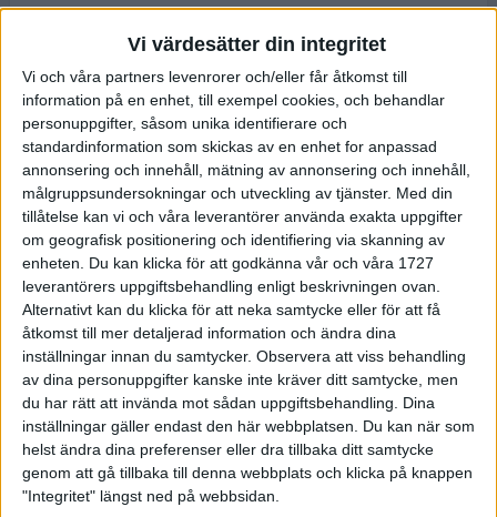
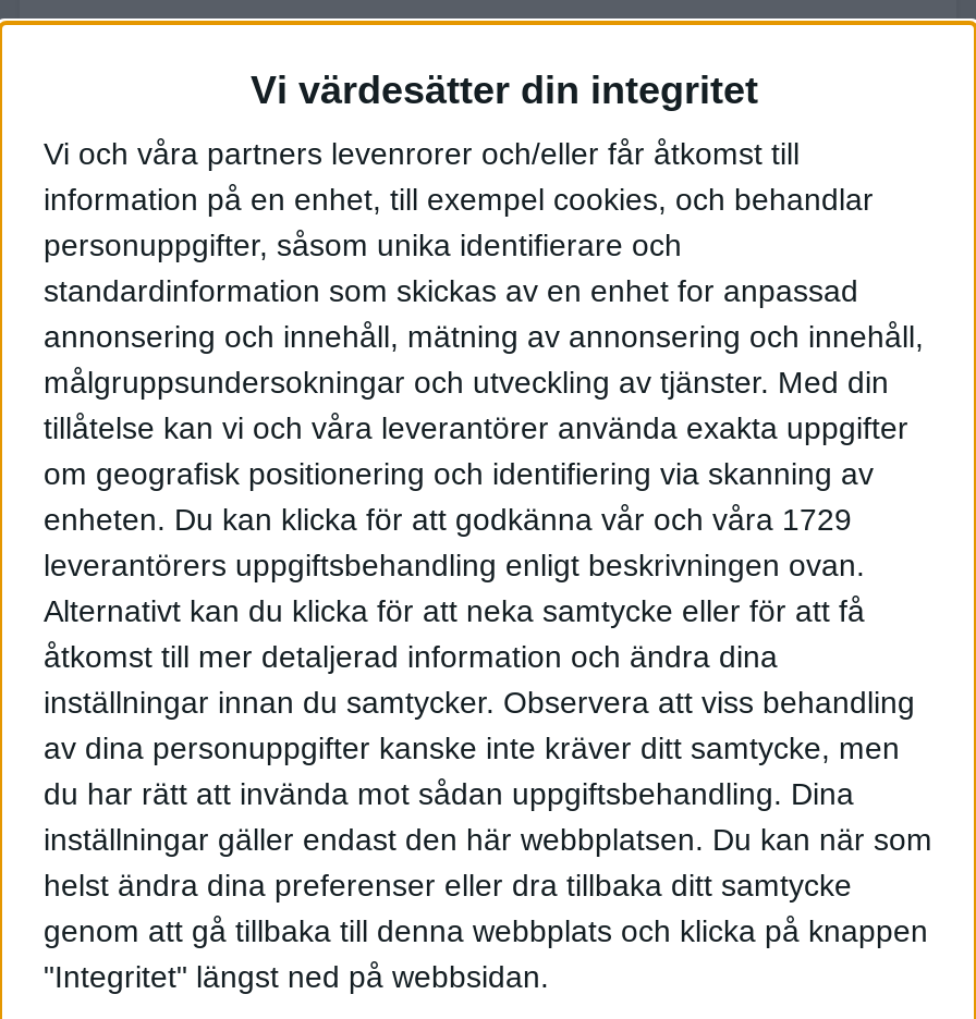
- enheten. Du kan klicka för att godkänna vår och våra 1727
+ enheten. Du kan klicka för att godkänna vår och våra 1729
